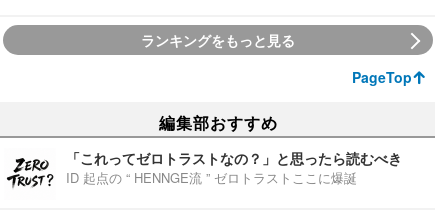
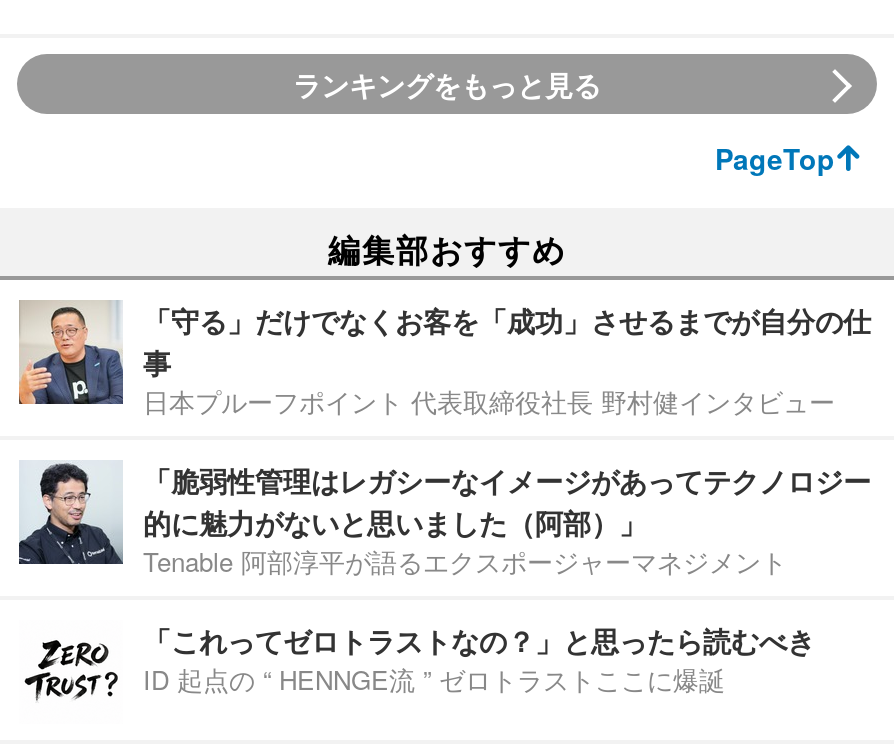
+ [image]
+ 「守る」だけでなくお客を「成功」させるまでが自分の仕
+ 事
+ 日本プルーフポイント 代表取締役社長 野村健インタビュー
+ 「脆弱性管理はレガシーなイメージがあってテクノロジー
+ 的に魅力がないと思いました（阿部）」
+ Tenable 阿部淳平が語るエクスポージャーマネジメント

+ [image]
